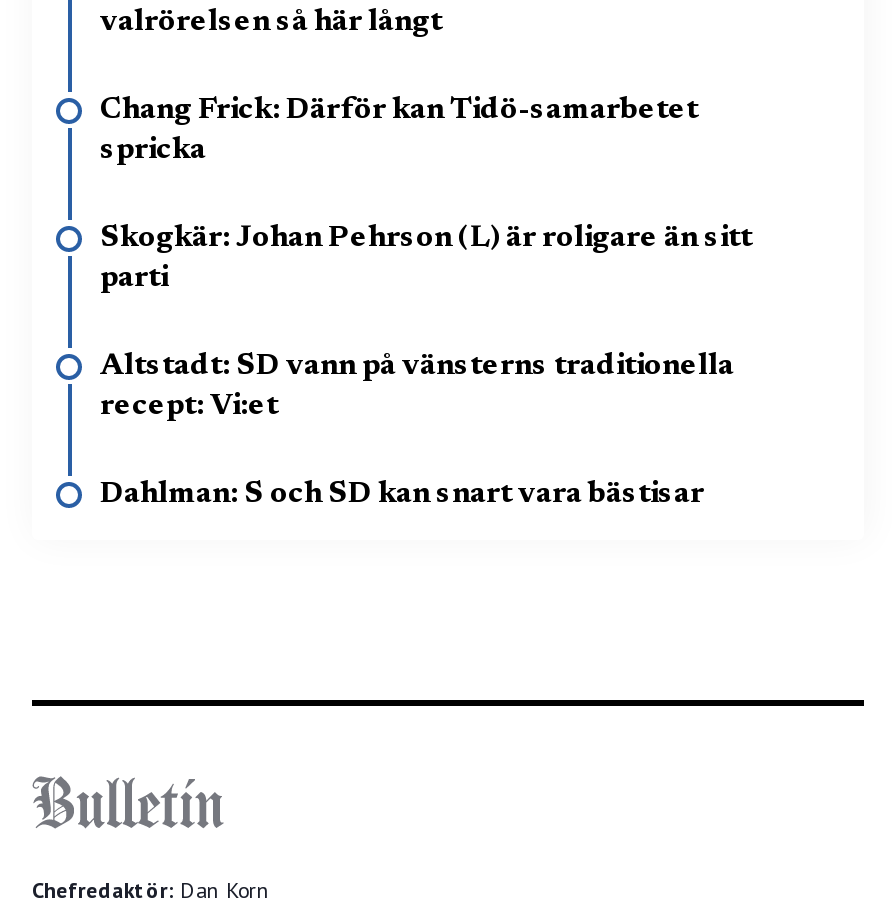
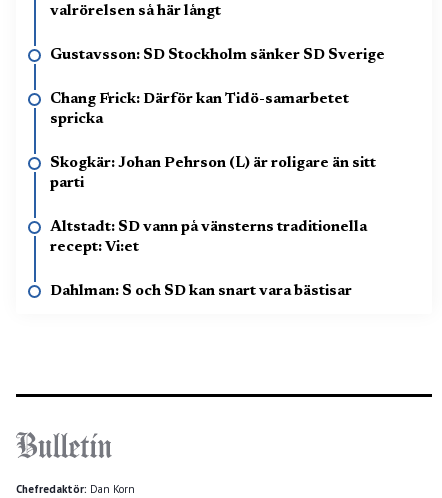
+ Gustavsson: SD Stockholm sänker SD Sverige
